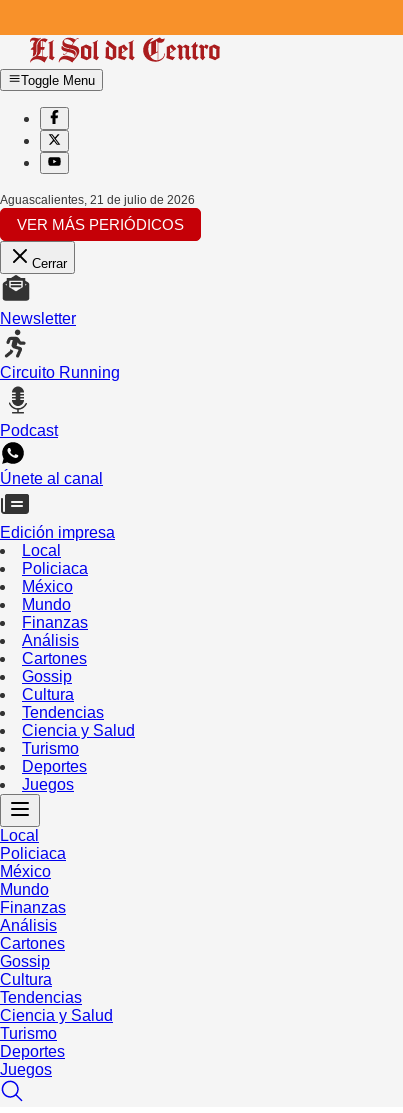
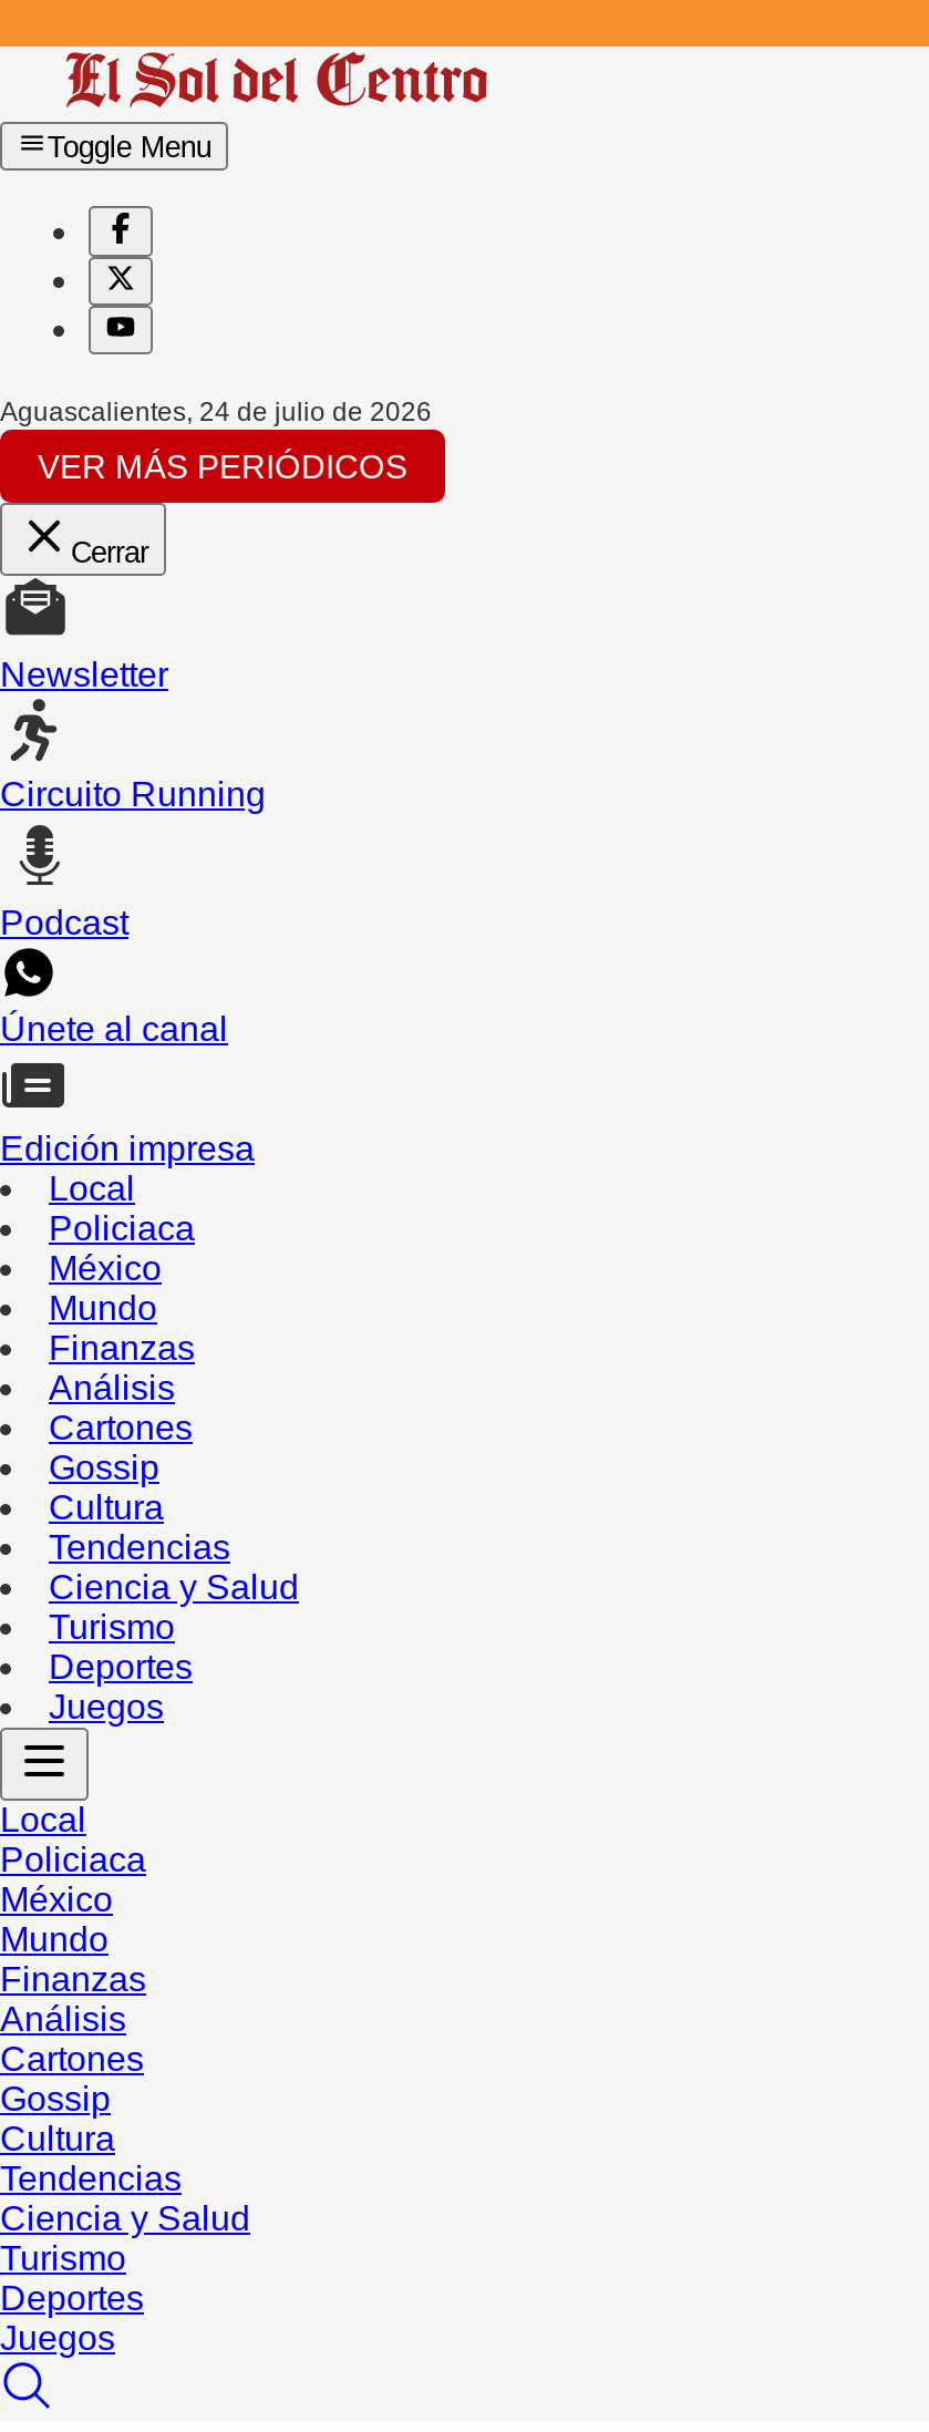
- Aguascalientes, 21 de julio de 2026
+ Aguascalientes, 24 de julio de 2026
